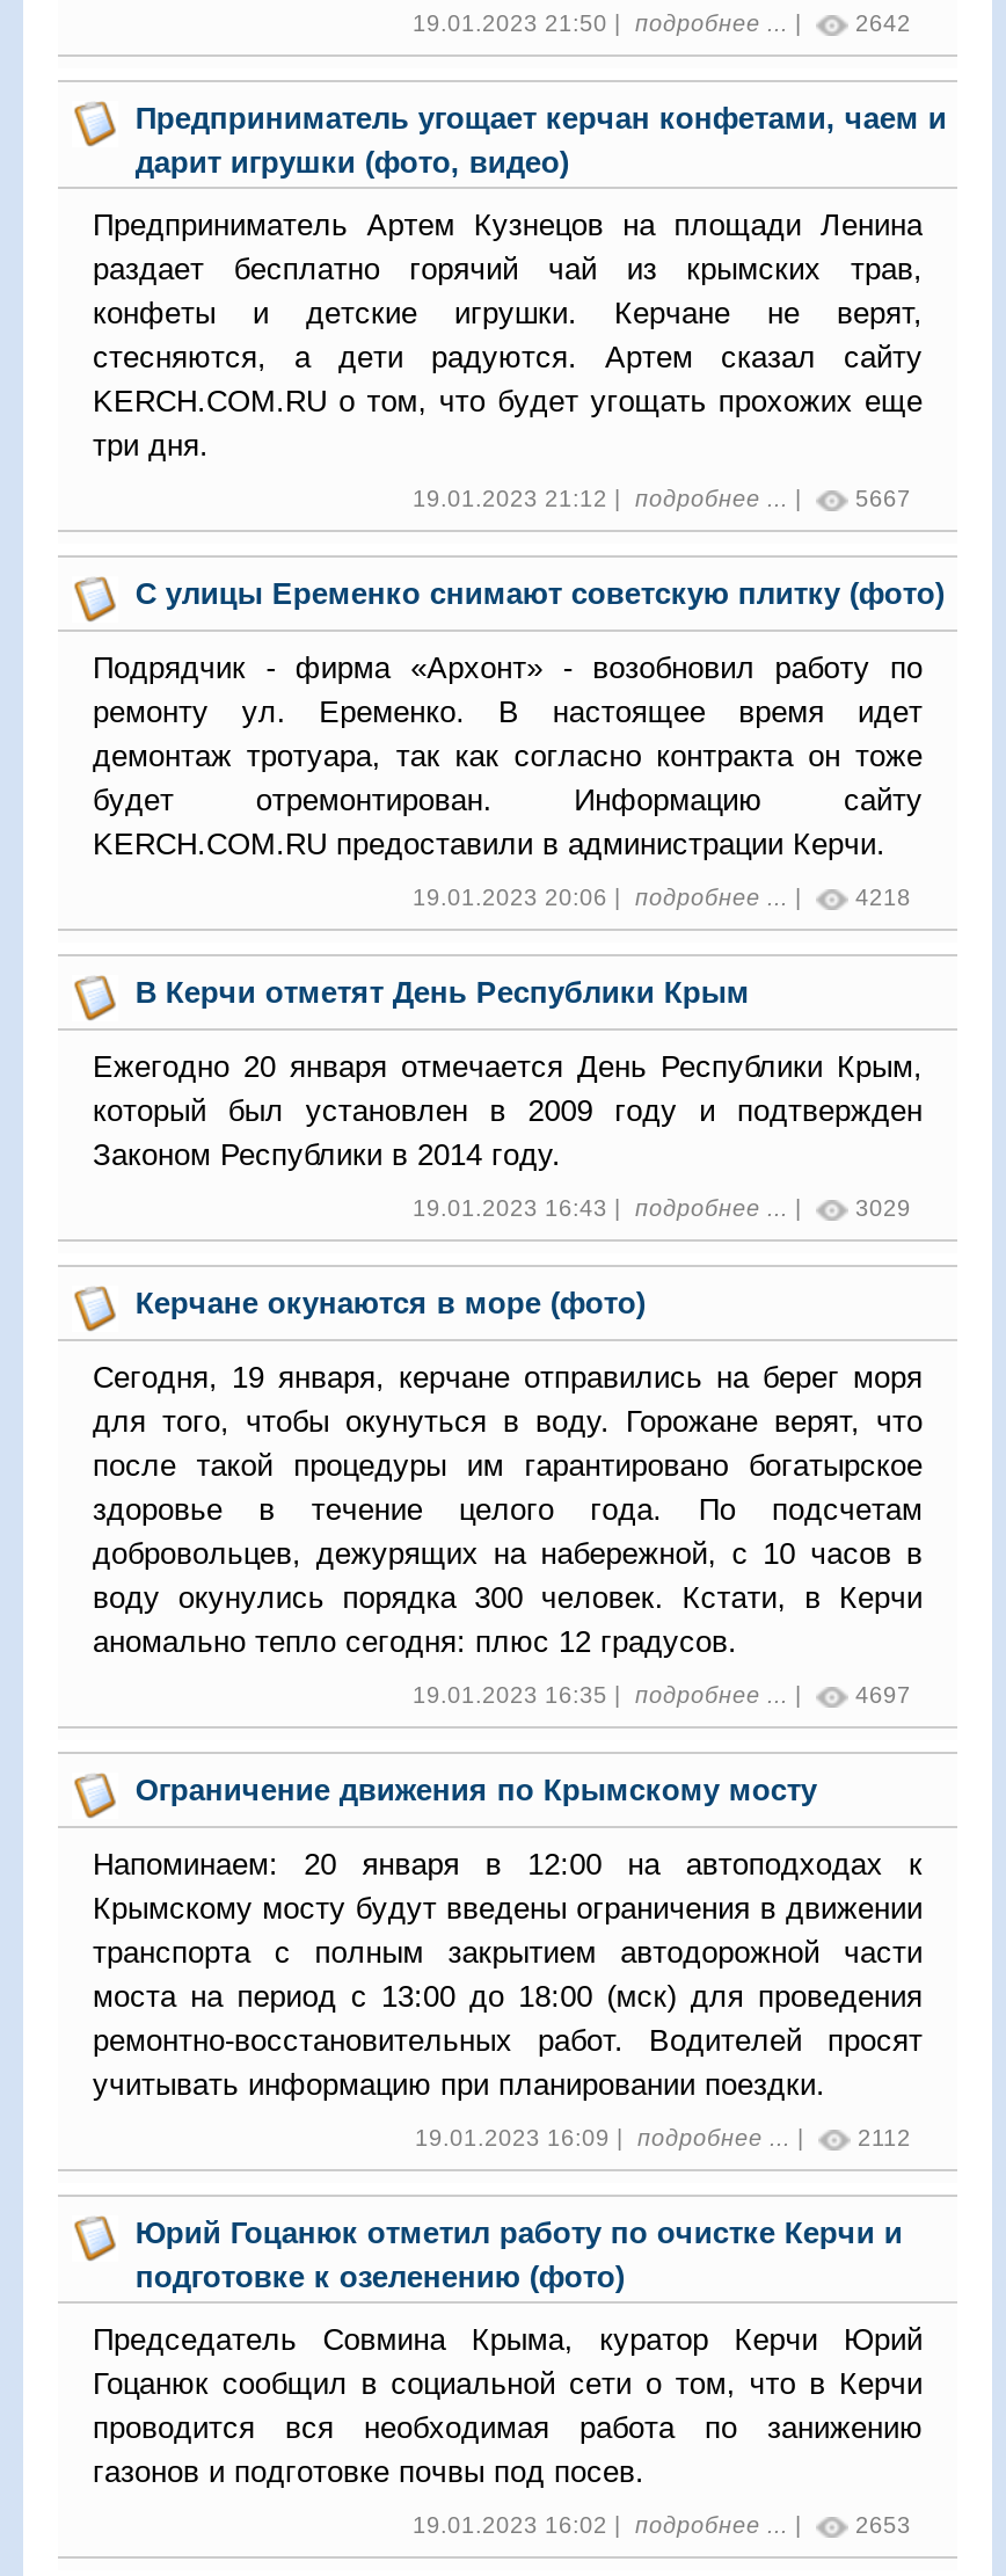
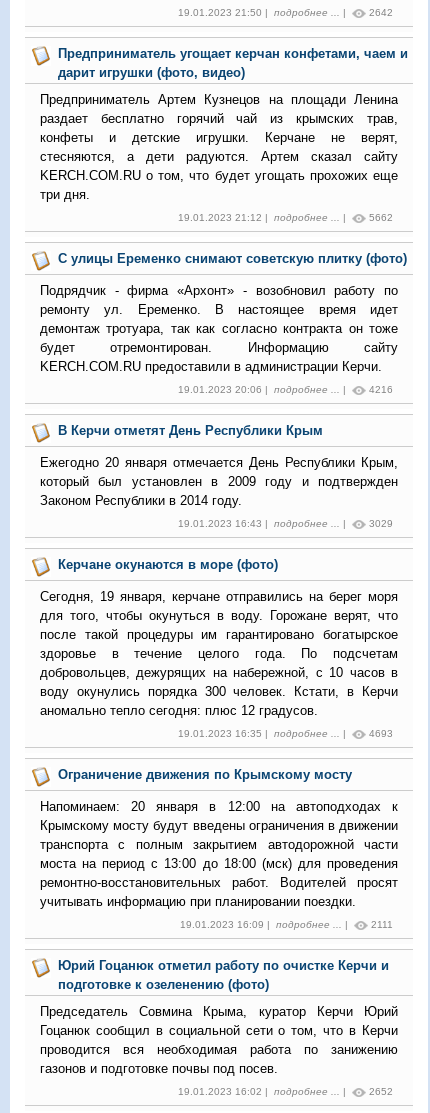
- 5667
+ 5662

- 4218
+ 4216

- 4697
+ 4693

- 2112
+ 2111

- 2653
+ 2652
